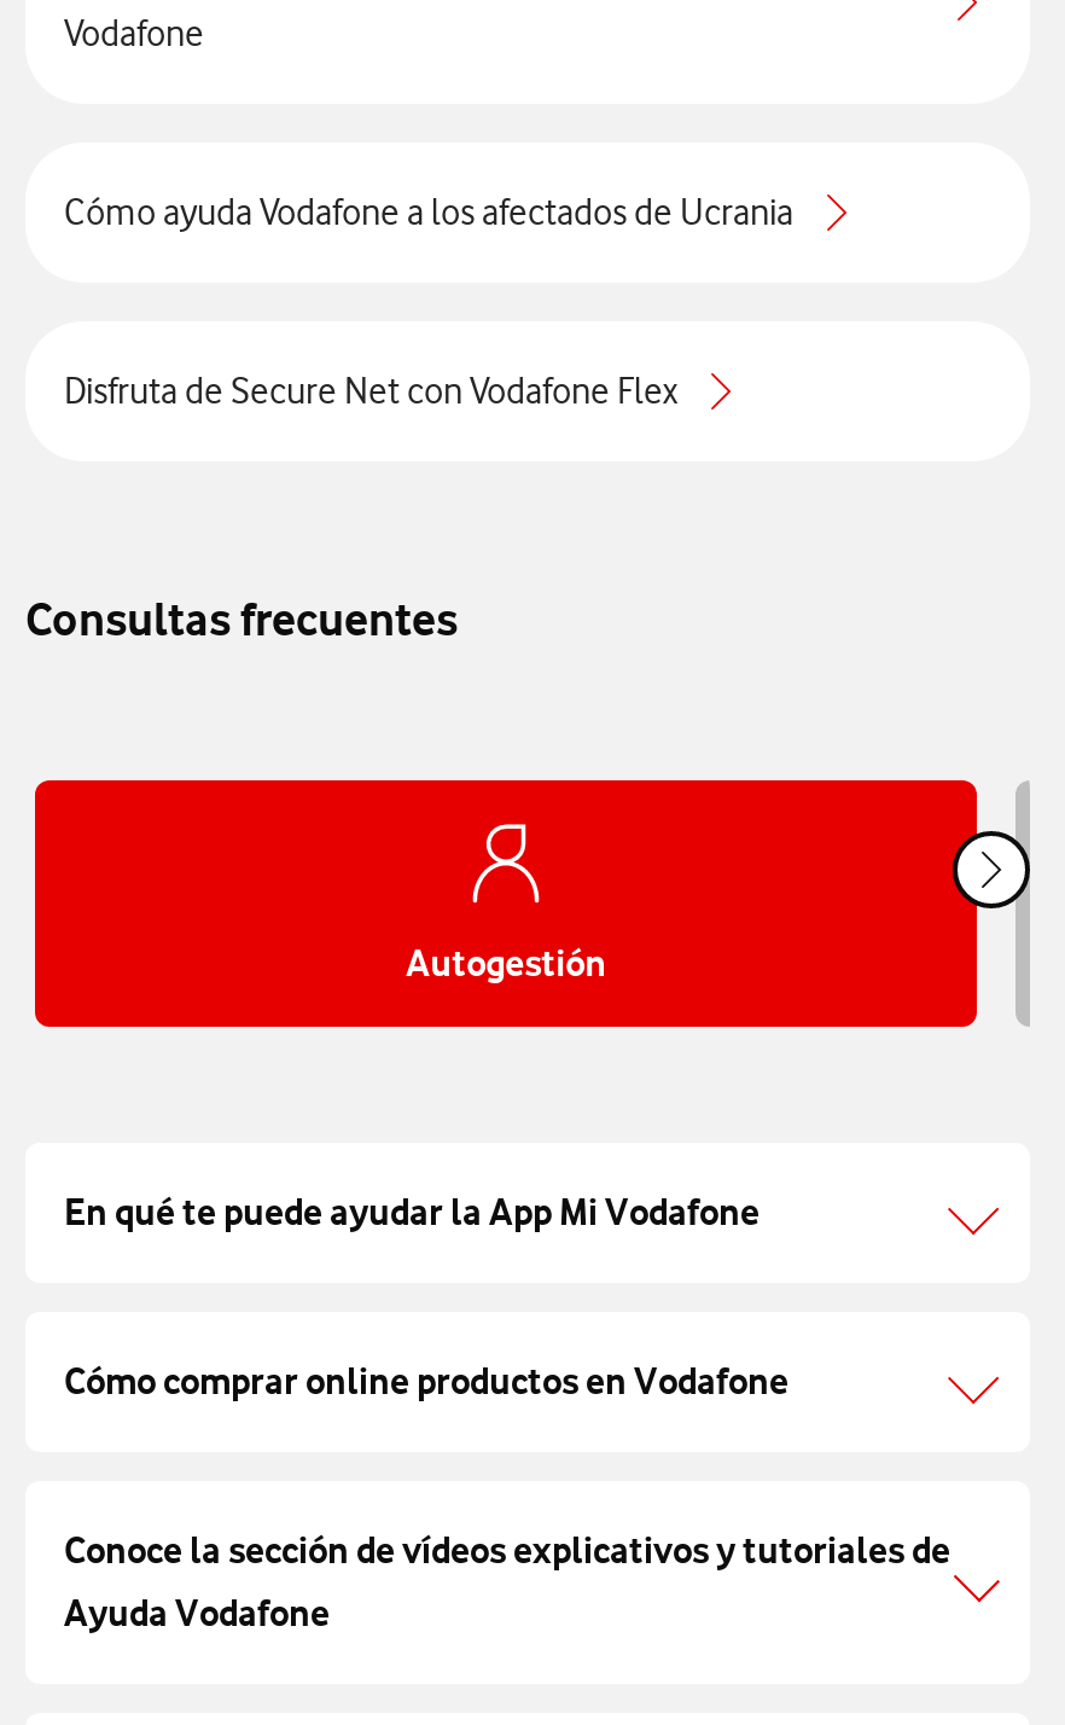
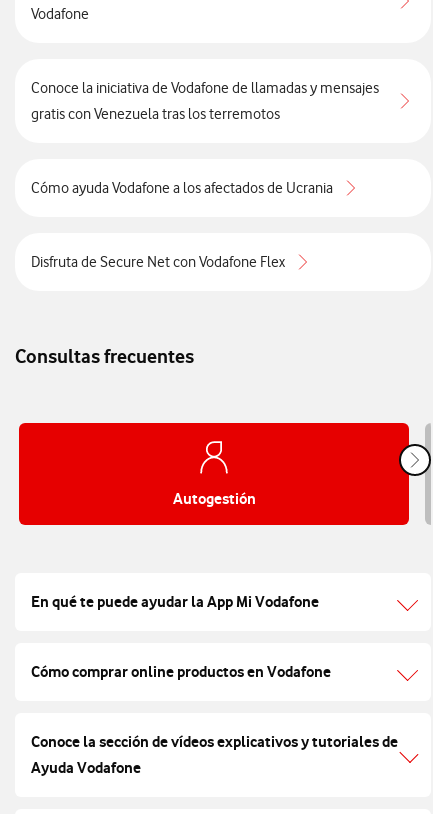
+ Conoce la iniciativa de Vodafone de llamadas y mensajes
+ gratis con Venezuela tras los terremotos
